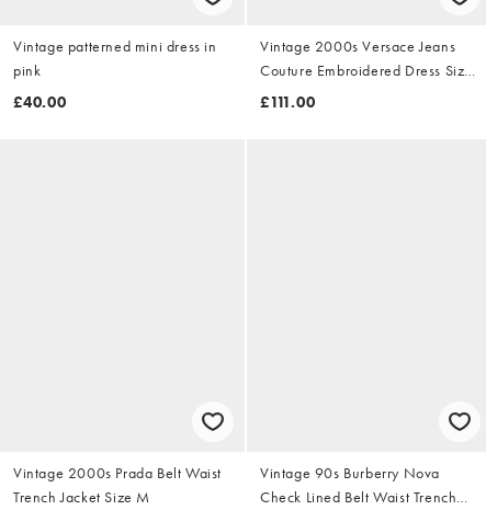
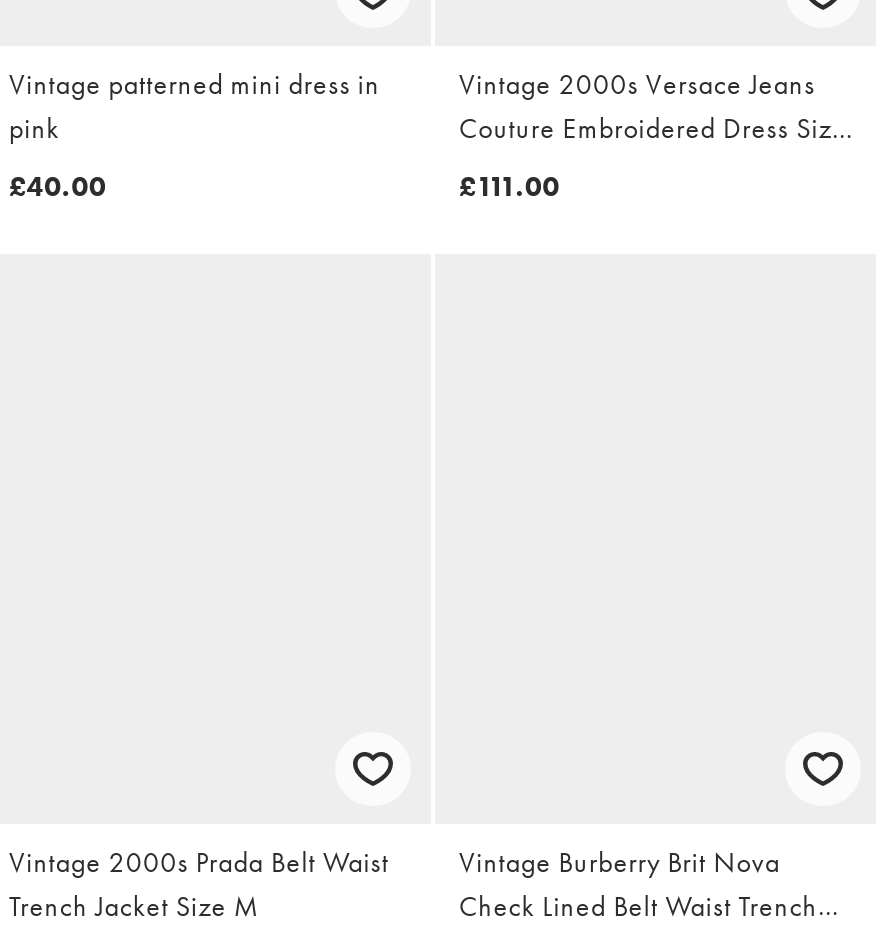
- Vintage 90s Burberry Nova
+ Vintage Burberry Brit Nova
